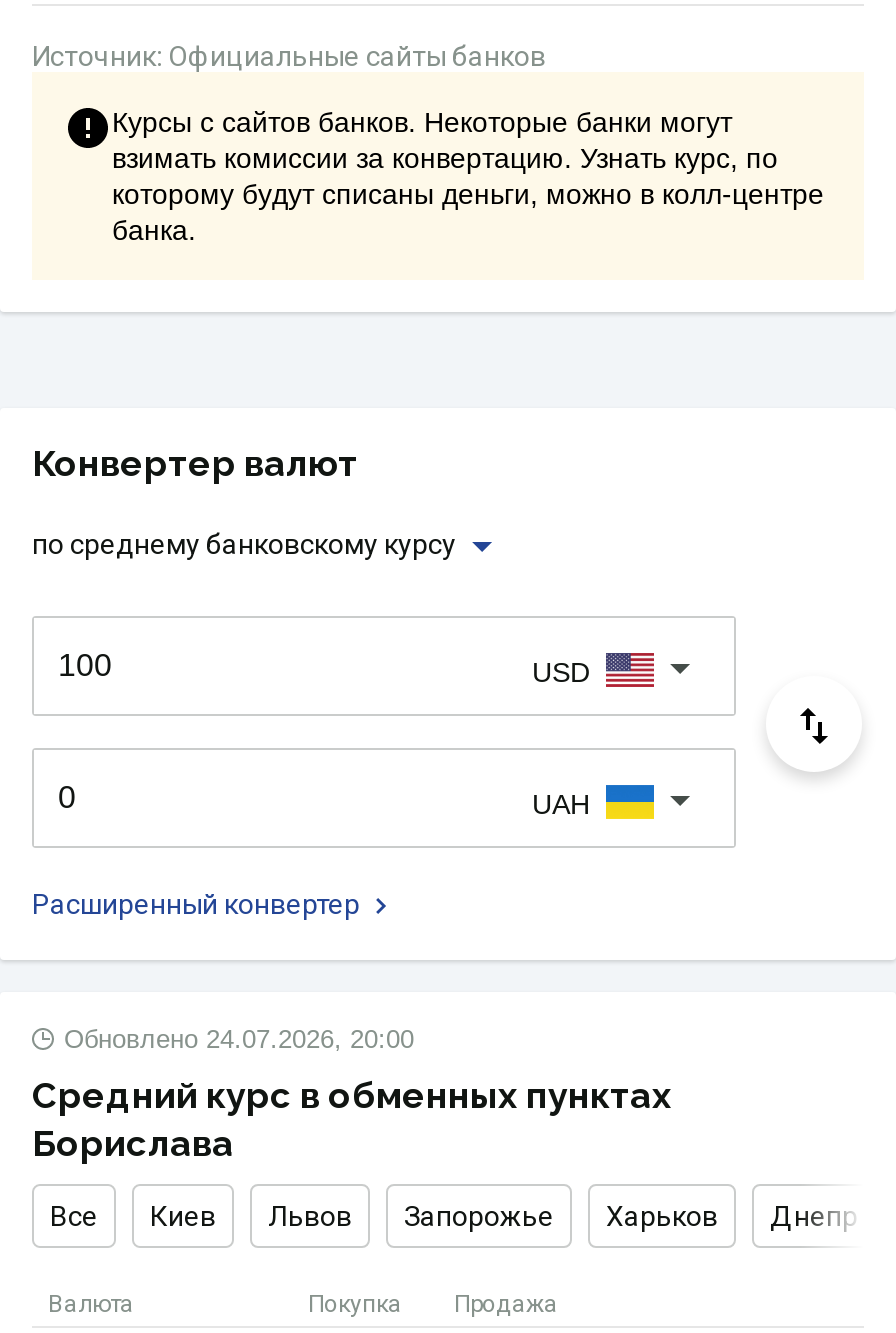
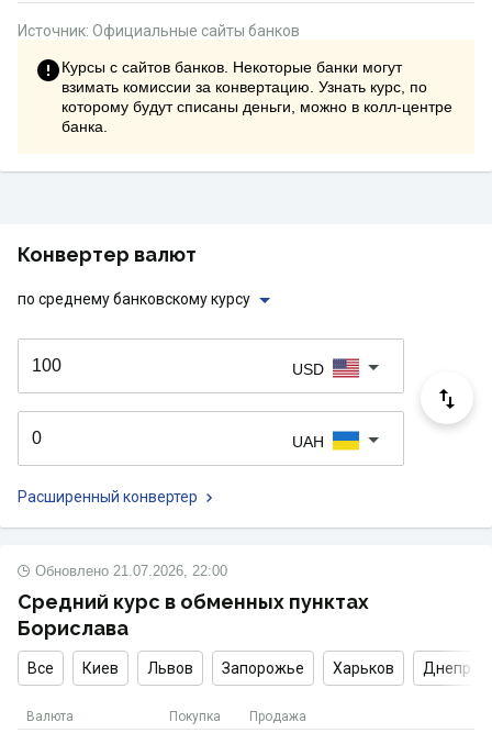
- Обновлено 24.07.2026, 20:00
+ Обновлено 21.07.2026, 22:00
